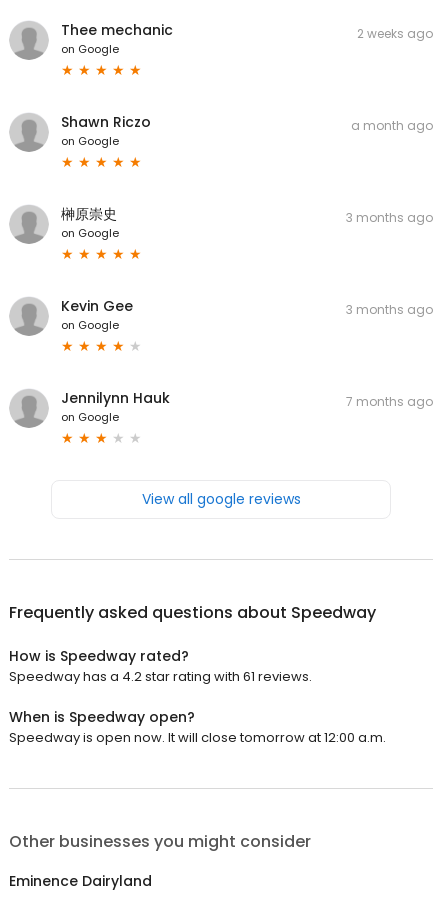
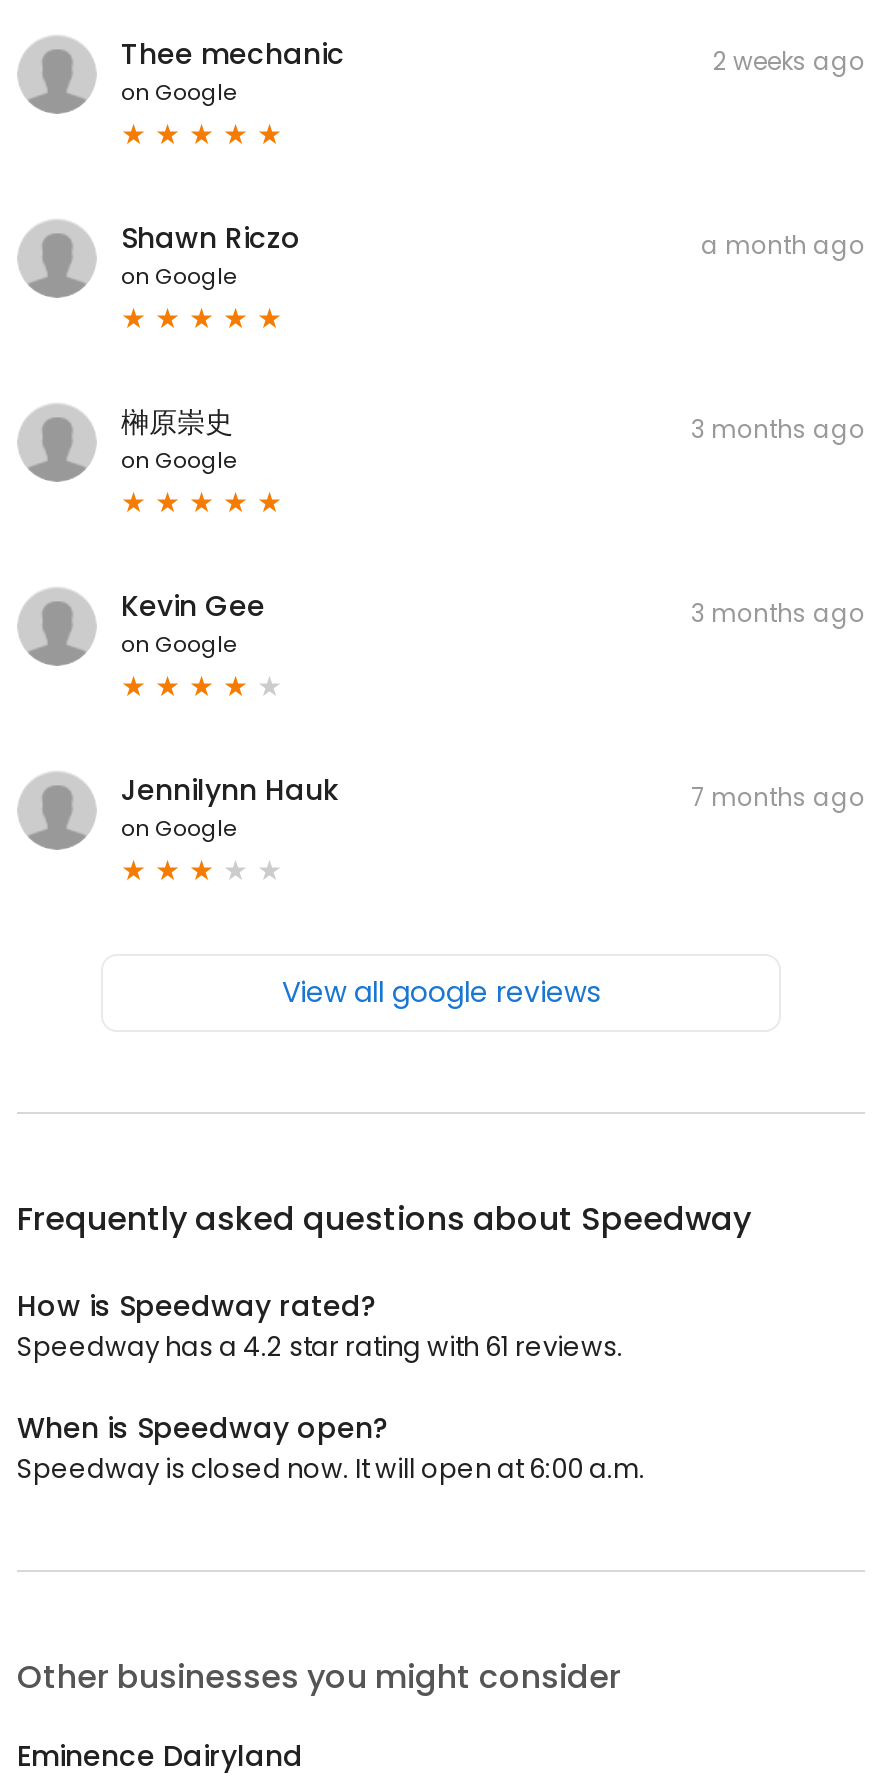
- Speedway is open now. It will close tomorrow at 12:00 a.m.
+ Speedway is closed now. It will open at 6:00 a.m.
